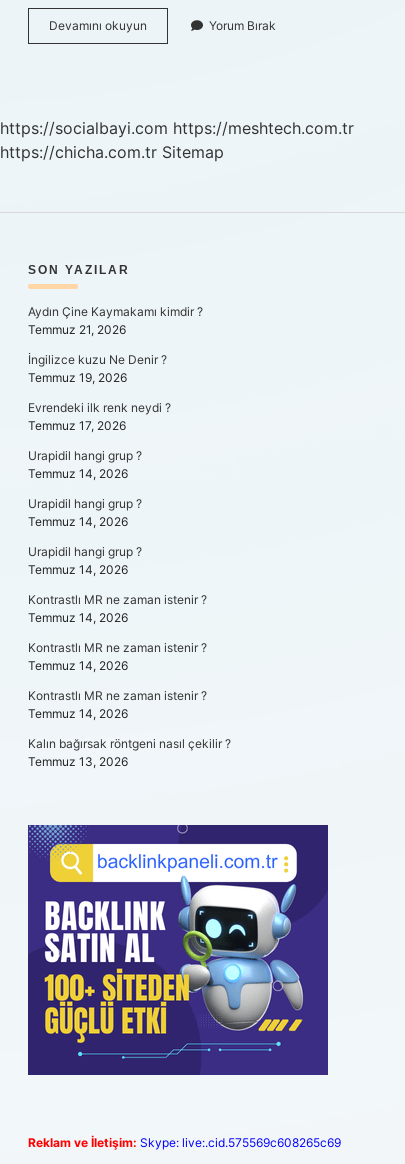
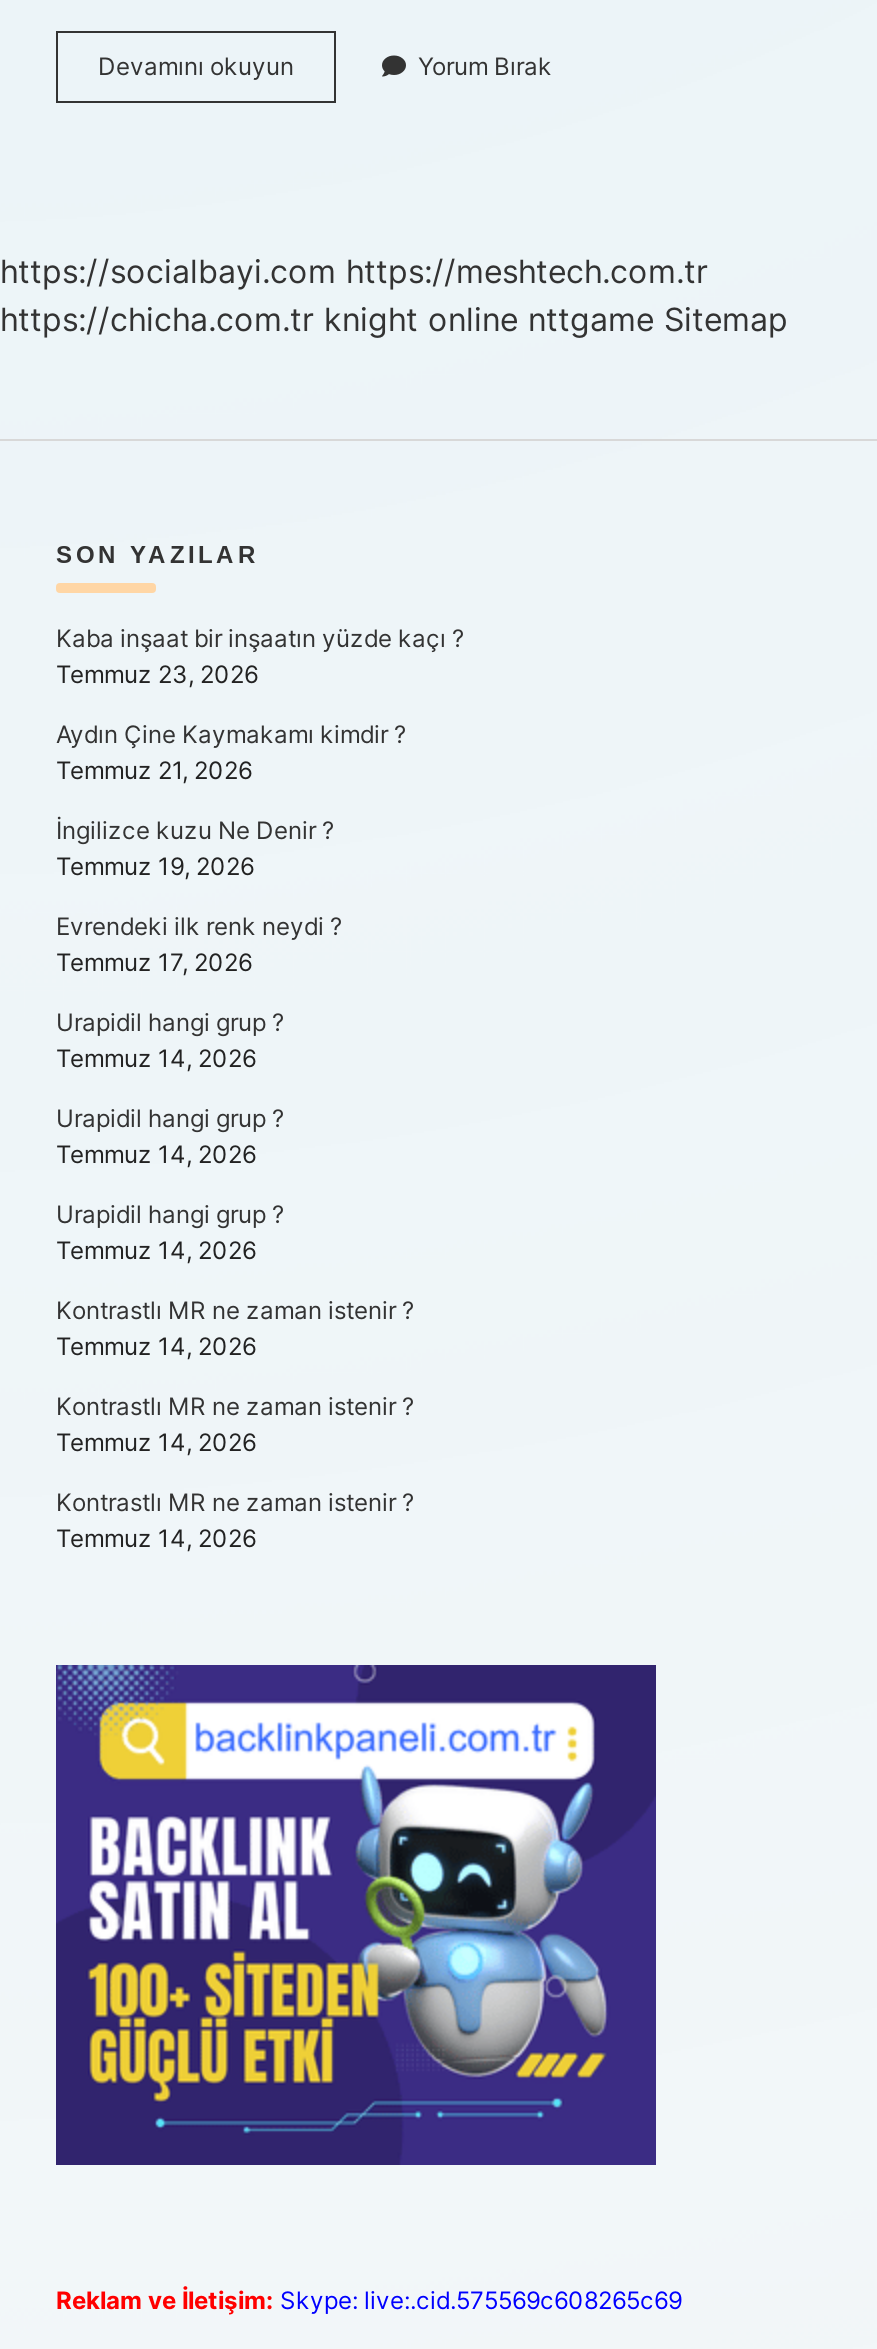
- https://chicha.com.tr Sitemap
+ https://chicha.com.tr knight online nttgame Sitemap

+ Kaba inşaat bir inşaatın yüzde kaçı ?
+ Temmuz 23, 2026

moved down: Aydın Çine Kaymakamı kimdir ? | Temmuz 21, 2026 | İngilizce kuzu Ne Denir ? | ... | Kontrastlı MR ne zaman istenir ? | Temmuz 14, 2026

- Kalın bağırsak röntgeni nasıl çekilir ?
- Temmuz 13, 2026
